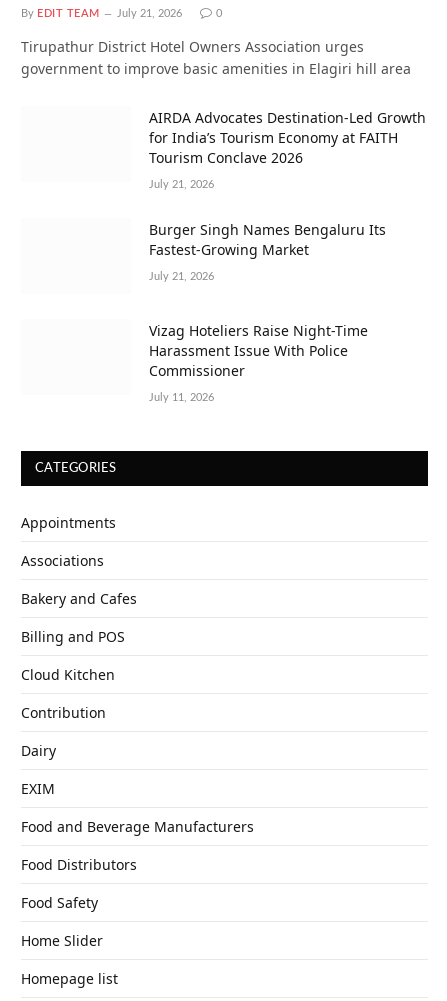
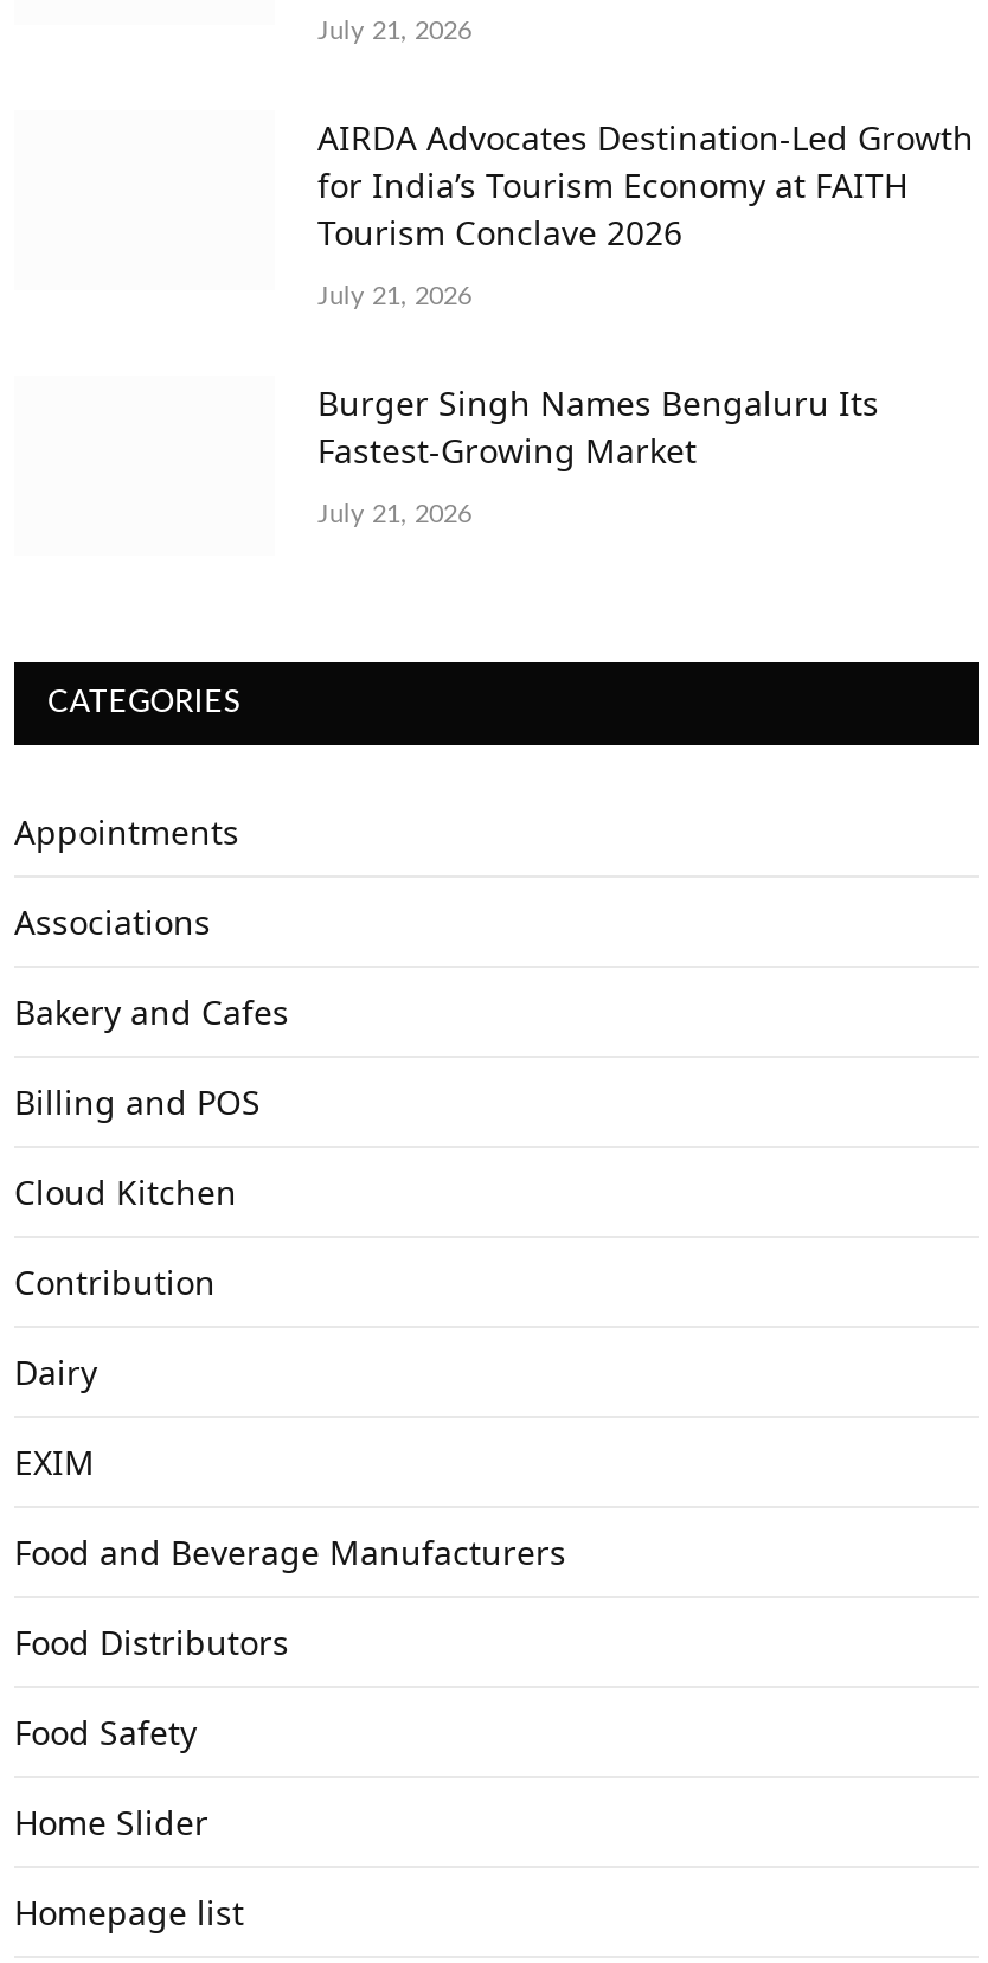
- By EDIT TEAM

- 0
- Tirupathur District Hotel Owners Association urges
- government to improve basic amenities in Elagiri hill area

- Vizag Hoteliers Raise Night-Time
- Harassment Issue With Police
- Commissioner
- July 11, 2026
